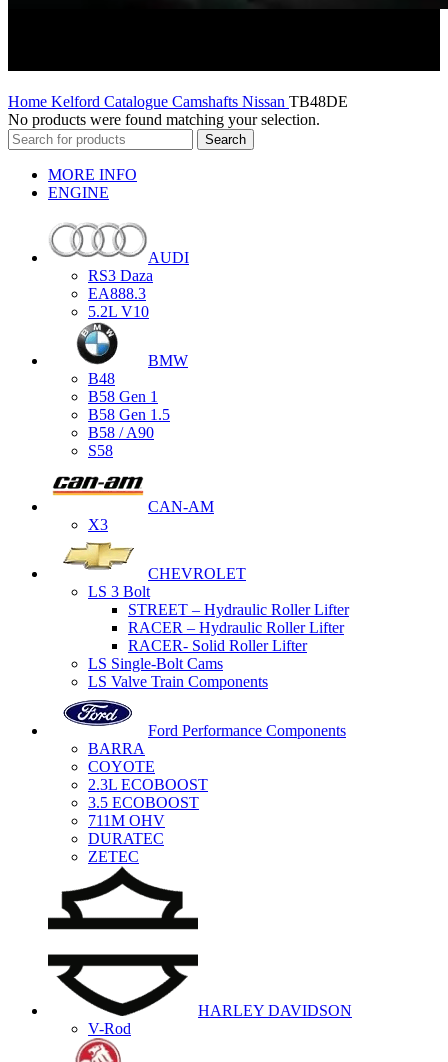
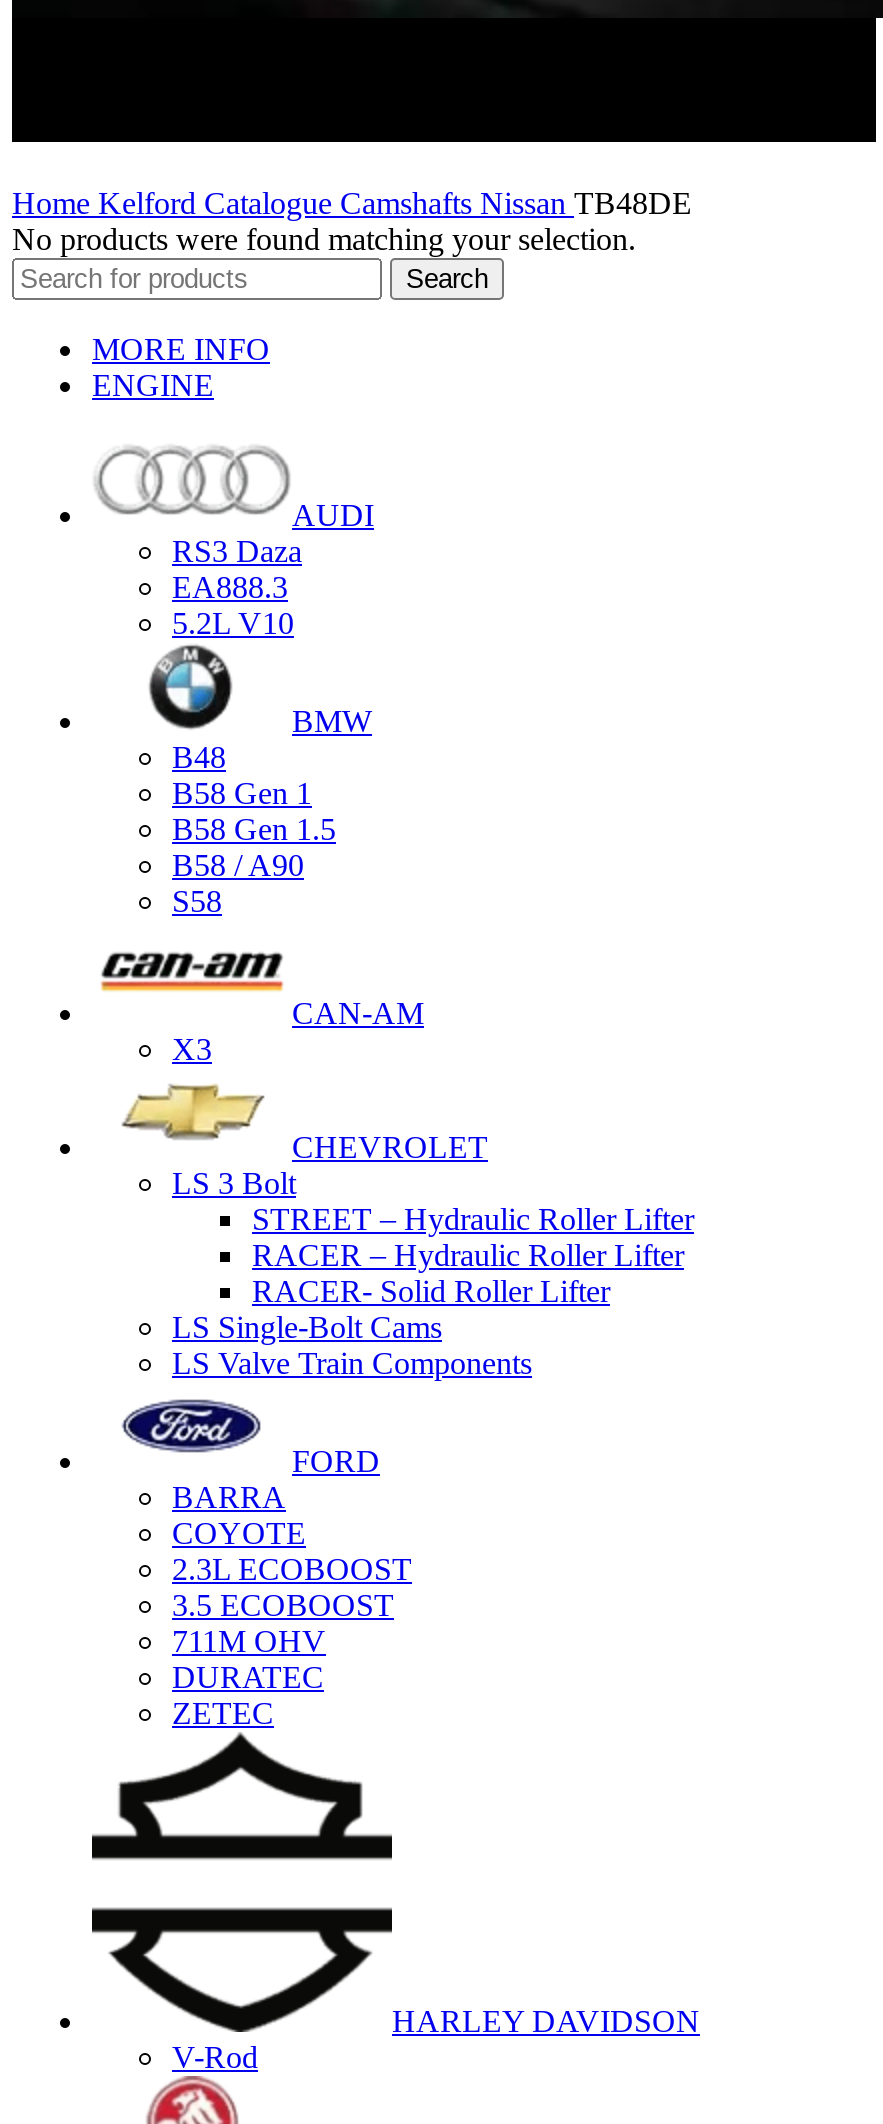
- Ford Performance Components
+ FORD
